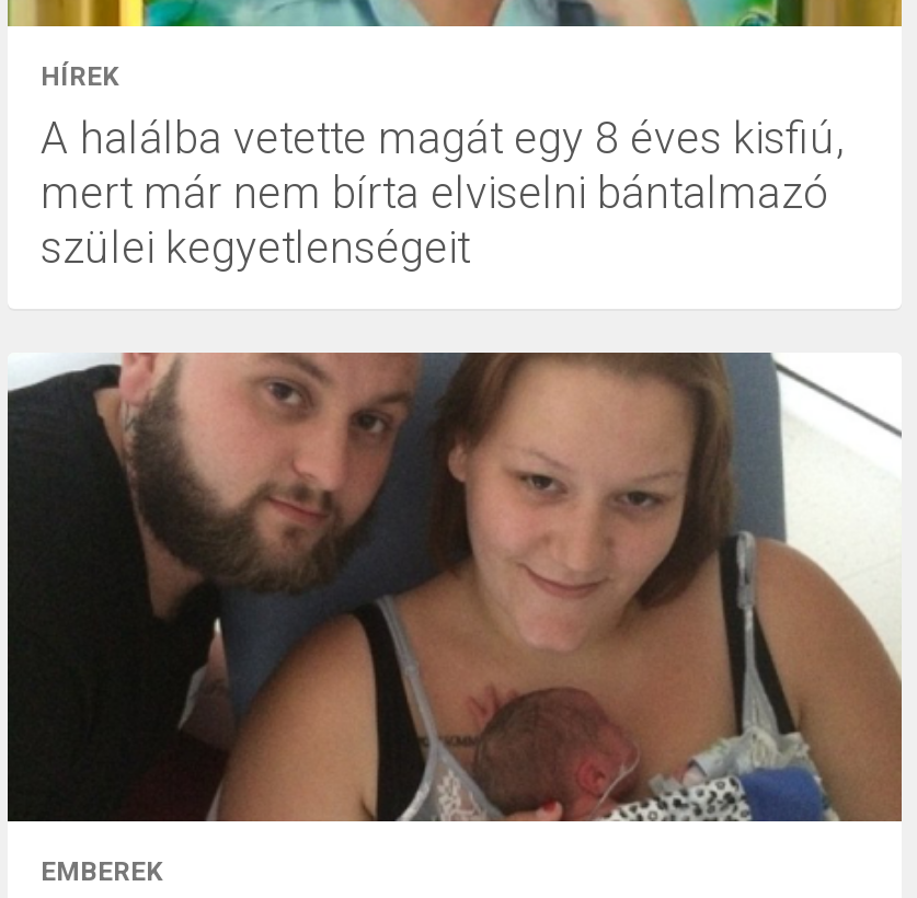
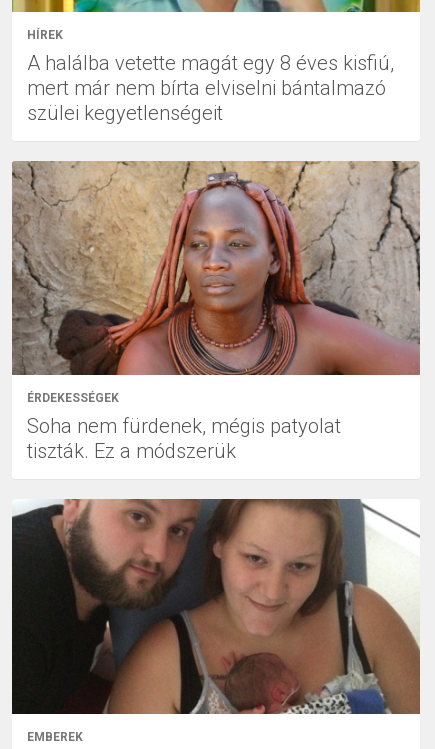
+ [image]
+ ÉRDEKESSÉGEK
+ Soha nem fürdenek, mégis patyolat
+ tiszták. Ez a módszerük
